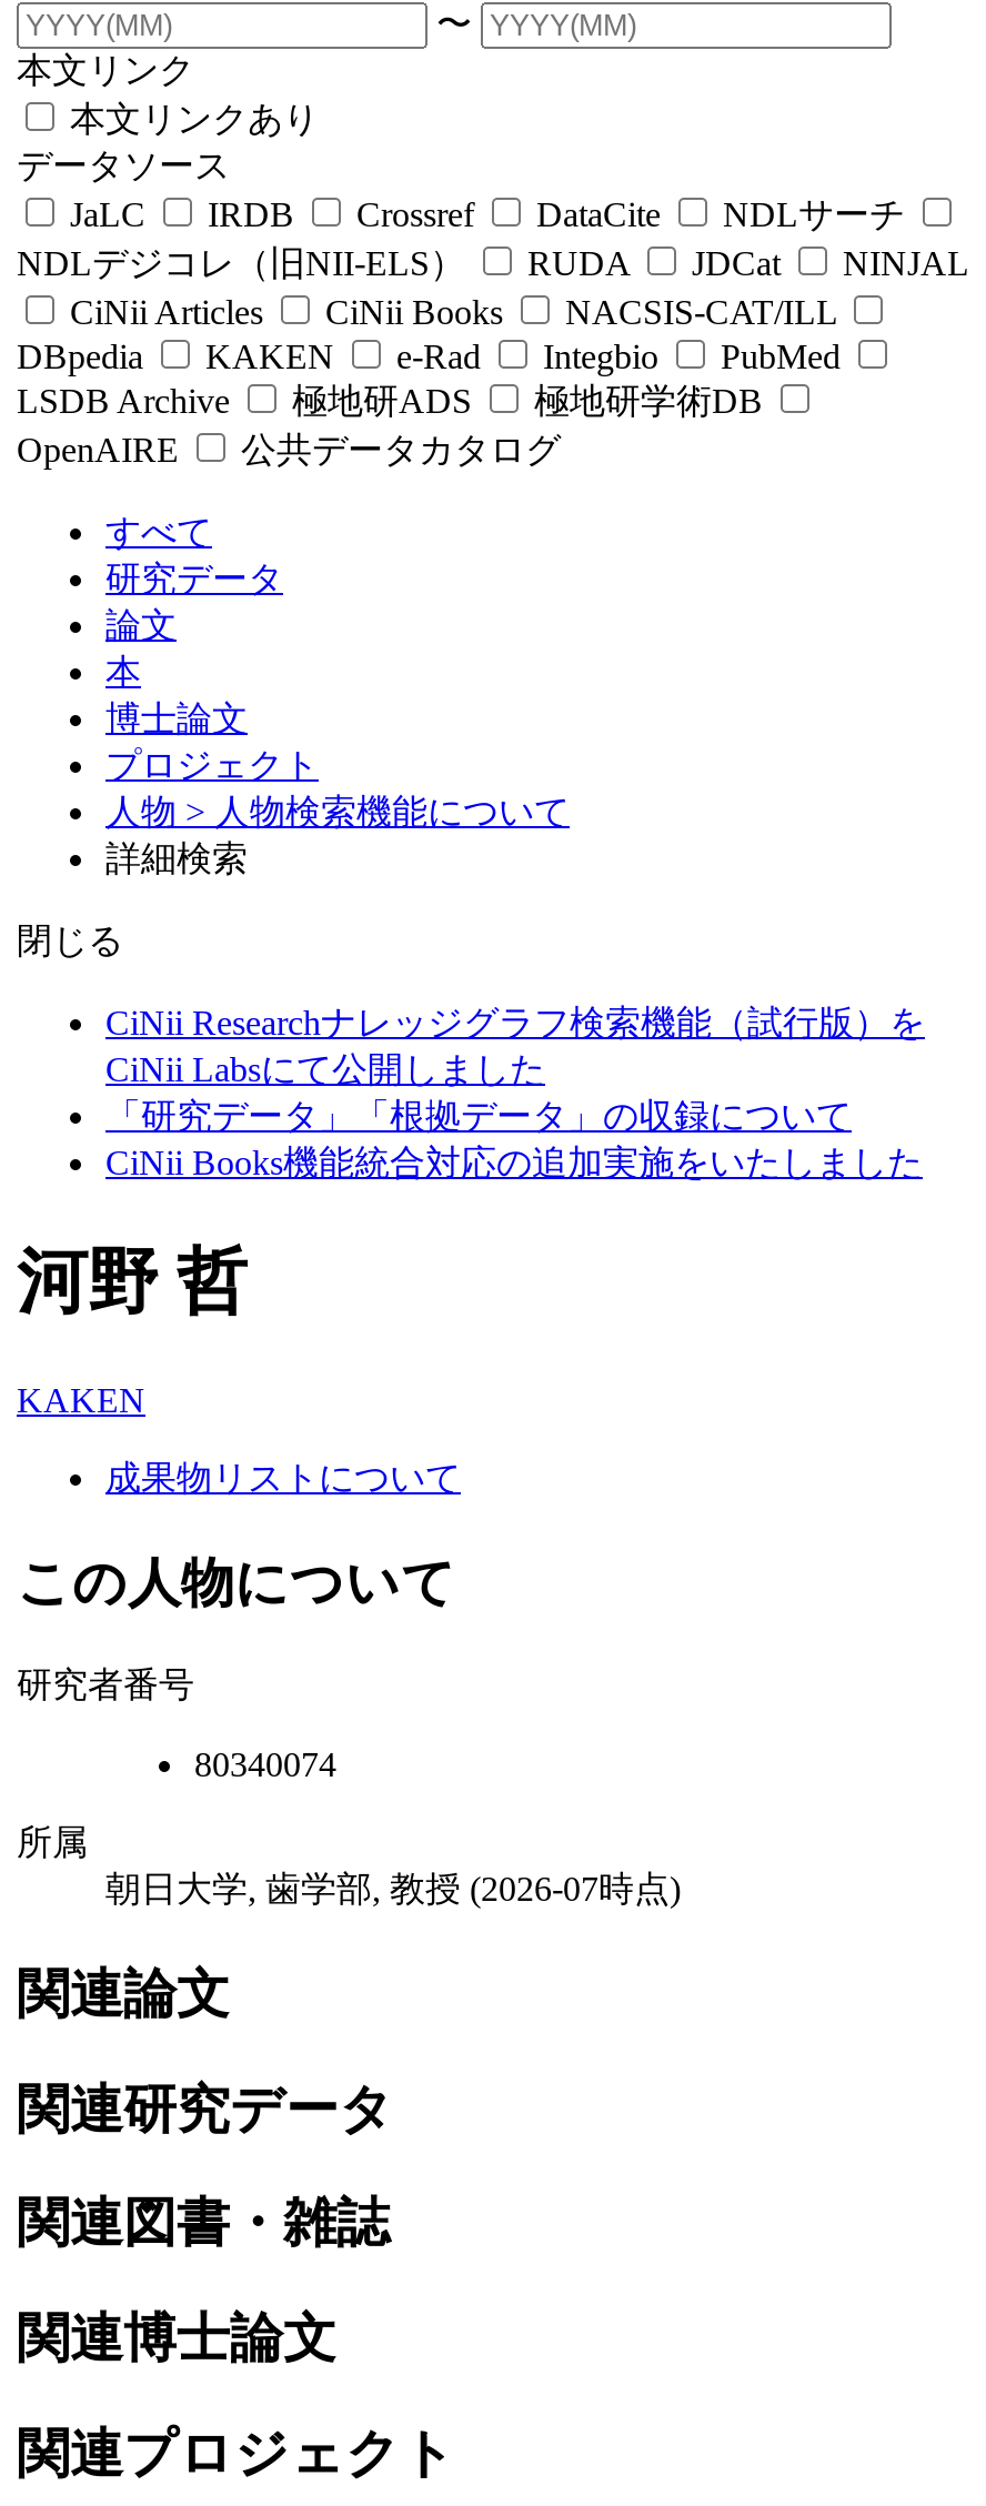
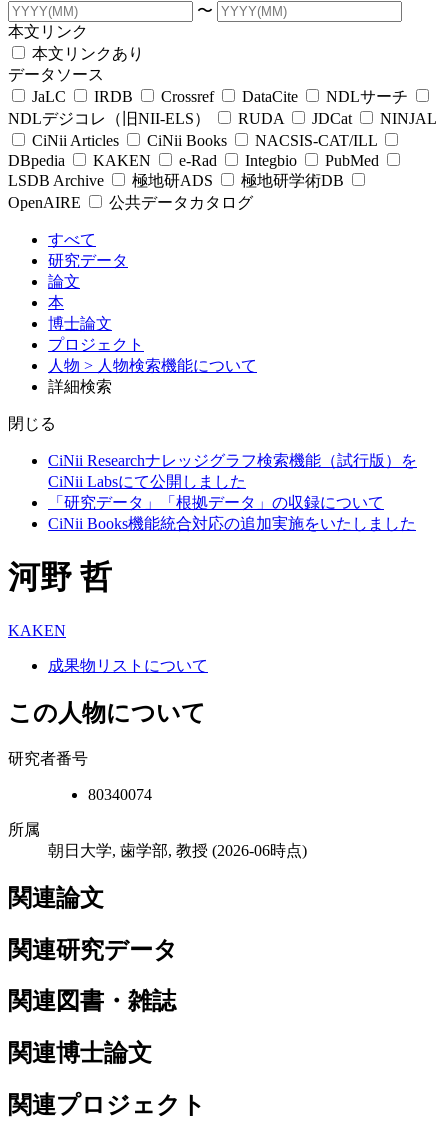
- 朝日大学, 歯学部, 教授 (2026-07時点)
+ 朝日大学, 歯学部, 教授 (2026-06時点)
